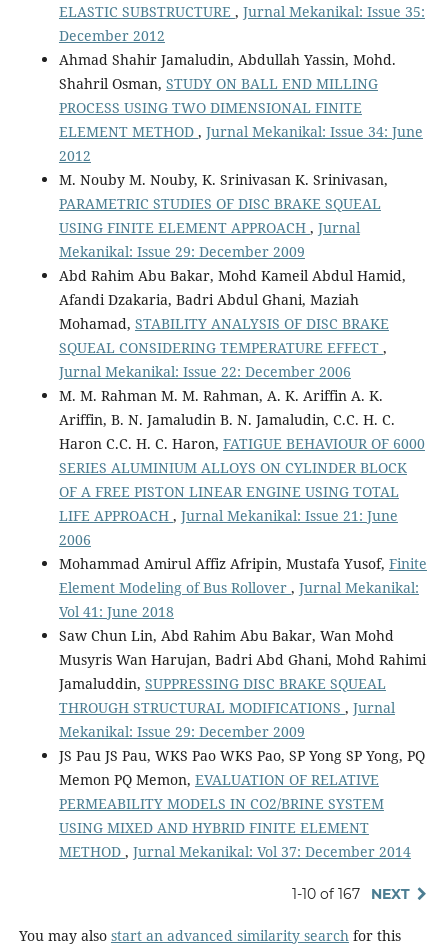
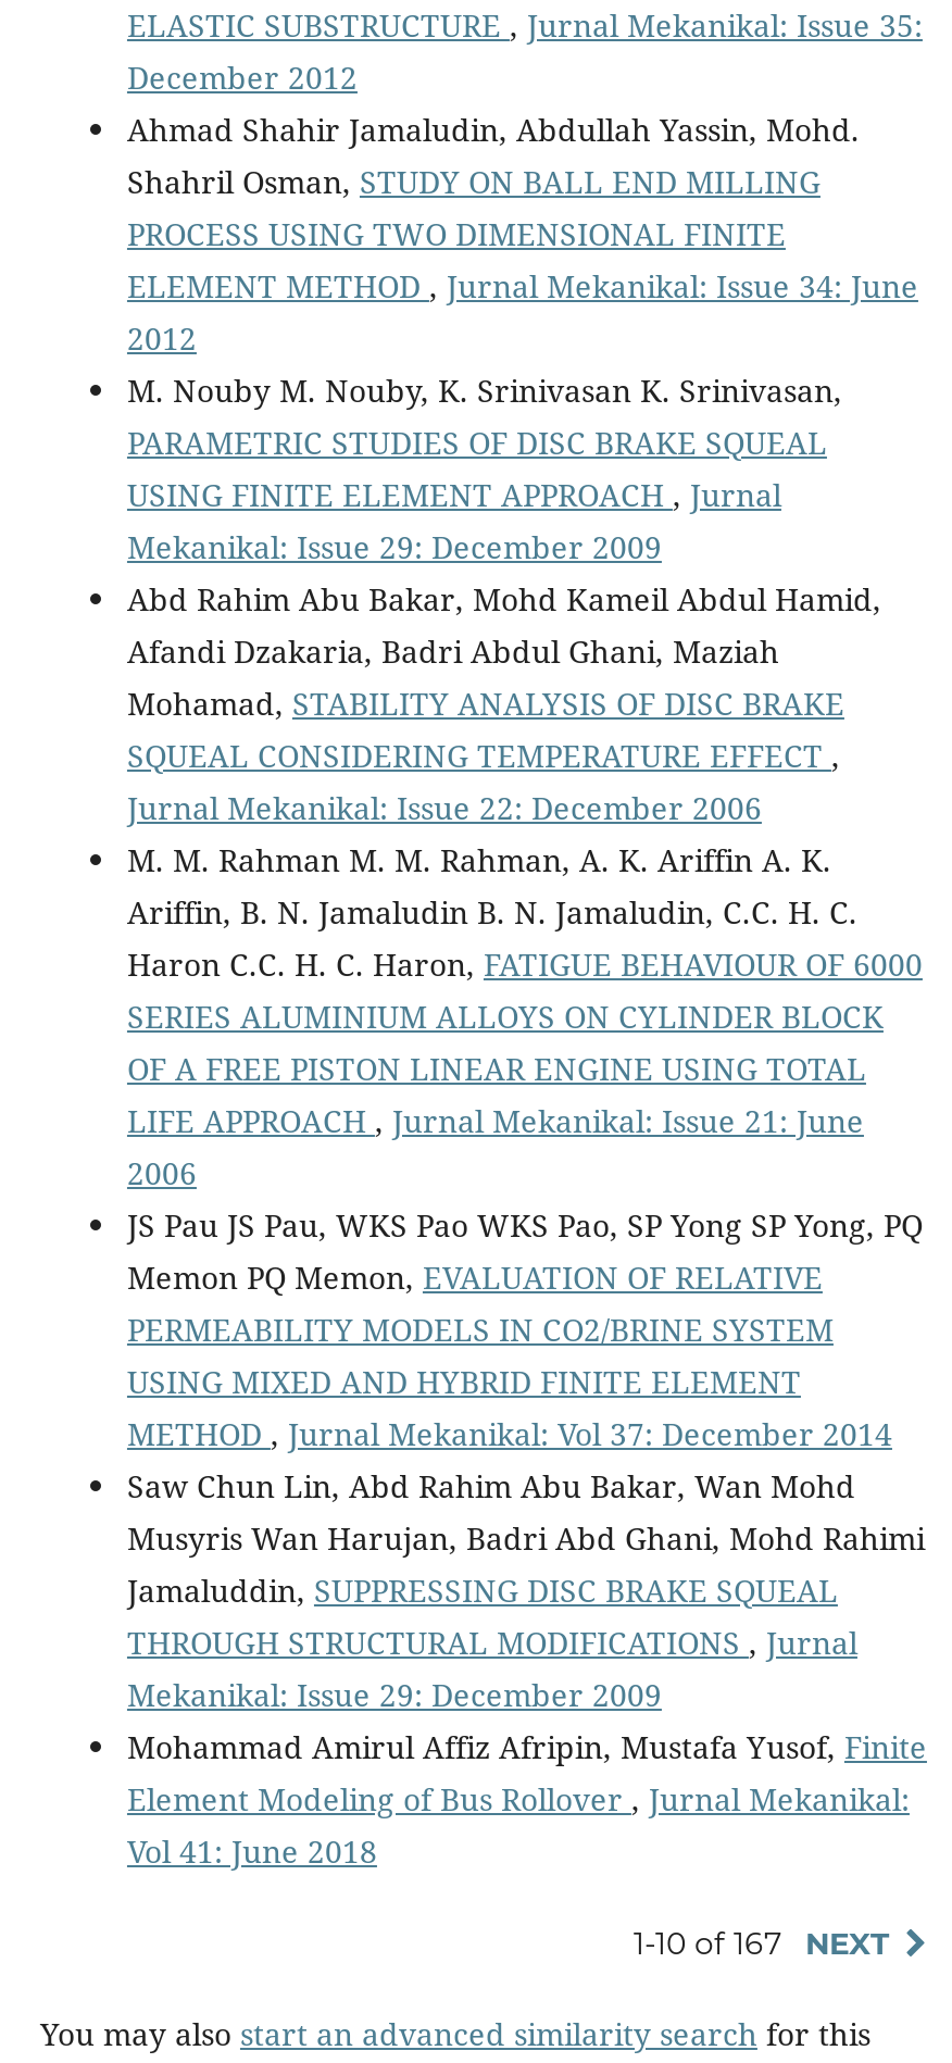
moved down: Mohammad Amirul Affiz Afripin, Mustafa Yusof, Finite | Element Modeling of Bus Rollover, Jurnal Mekanikal: | Vol 41: June 2018

moved down: Saw Chun Lin, Abd Rahim Abu Bakar, Wan Mohd | Musyris Wan Harujan, Badri Abd Ghani, Mohd Rahimi | Jamaluddin, SUPPRESSING DISC BRAKE SQUEAL | THROUGH STRUCTURAL MODIFICATIONS, Jurnal | Mekanikal: Issue 29: December 2009

moved up: JS Pau JS Pau, WKS Pao WKS Pao, SP Yong SP Yong, PQ | Memon PQ Memon, EVALUATION OF RELATIVE | PERMEABILITY MODELS IN CO2/BRINE SYSTEM | USING MIXED AND HYBRID FINITE ELEMENT | METHOD, Jurnal Mekanikal: Vol 37: December 2014
